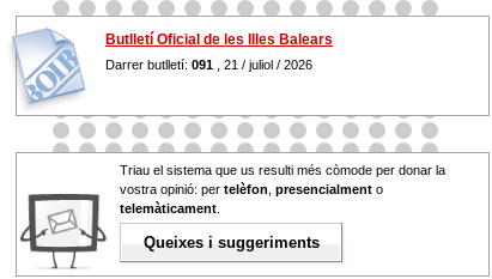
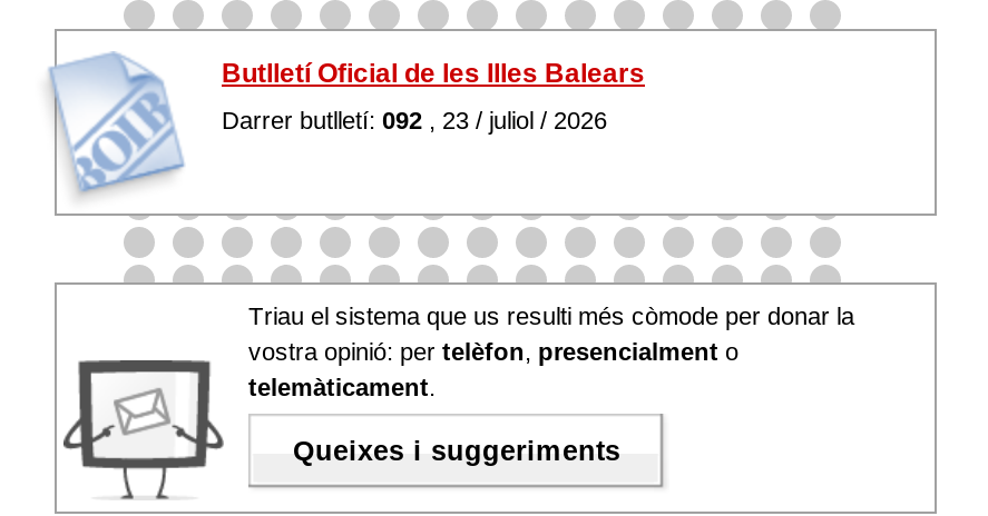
- Darrer butlletí: 091, 21 / juliol / 2026
+ Darrer butlletí: 092, 23 / juliol / 2026
